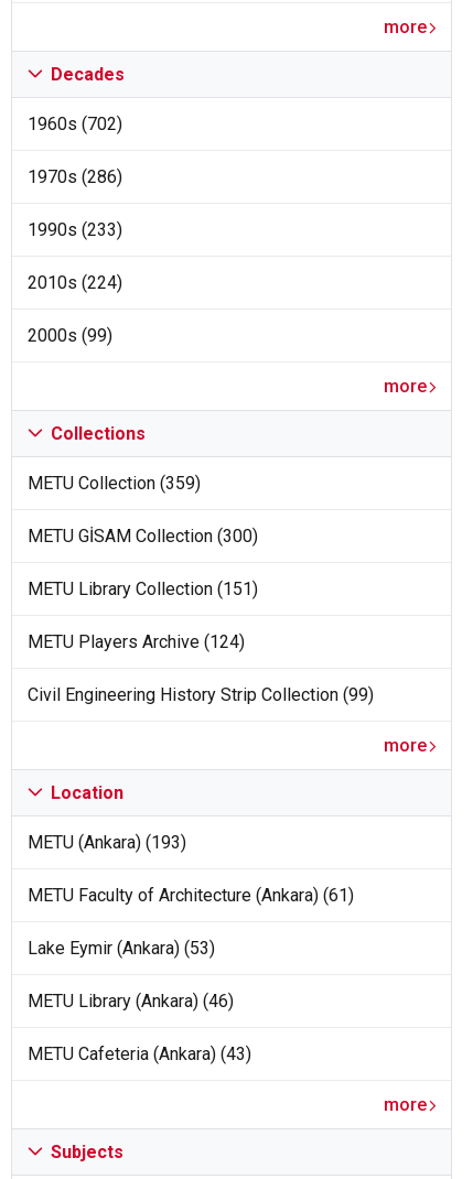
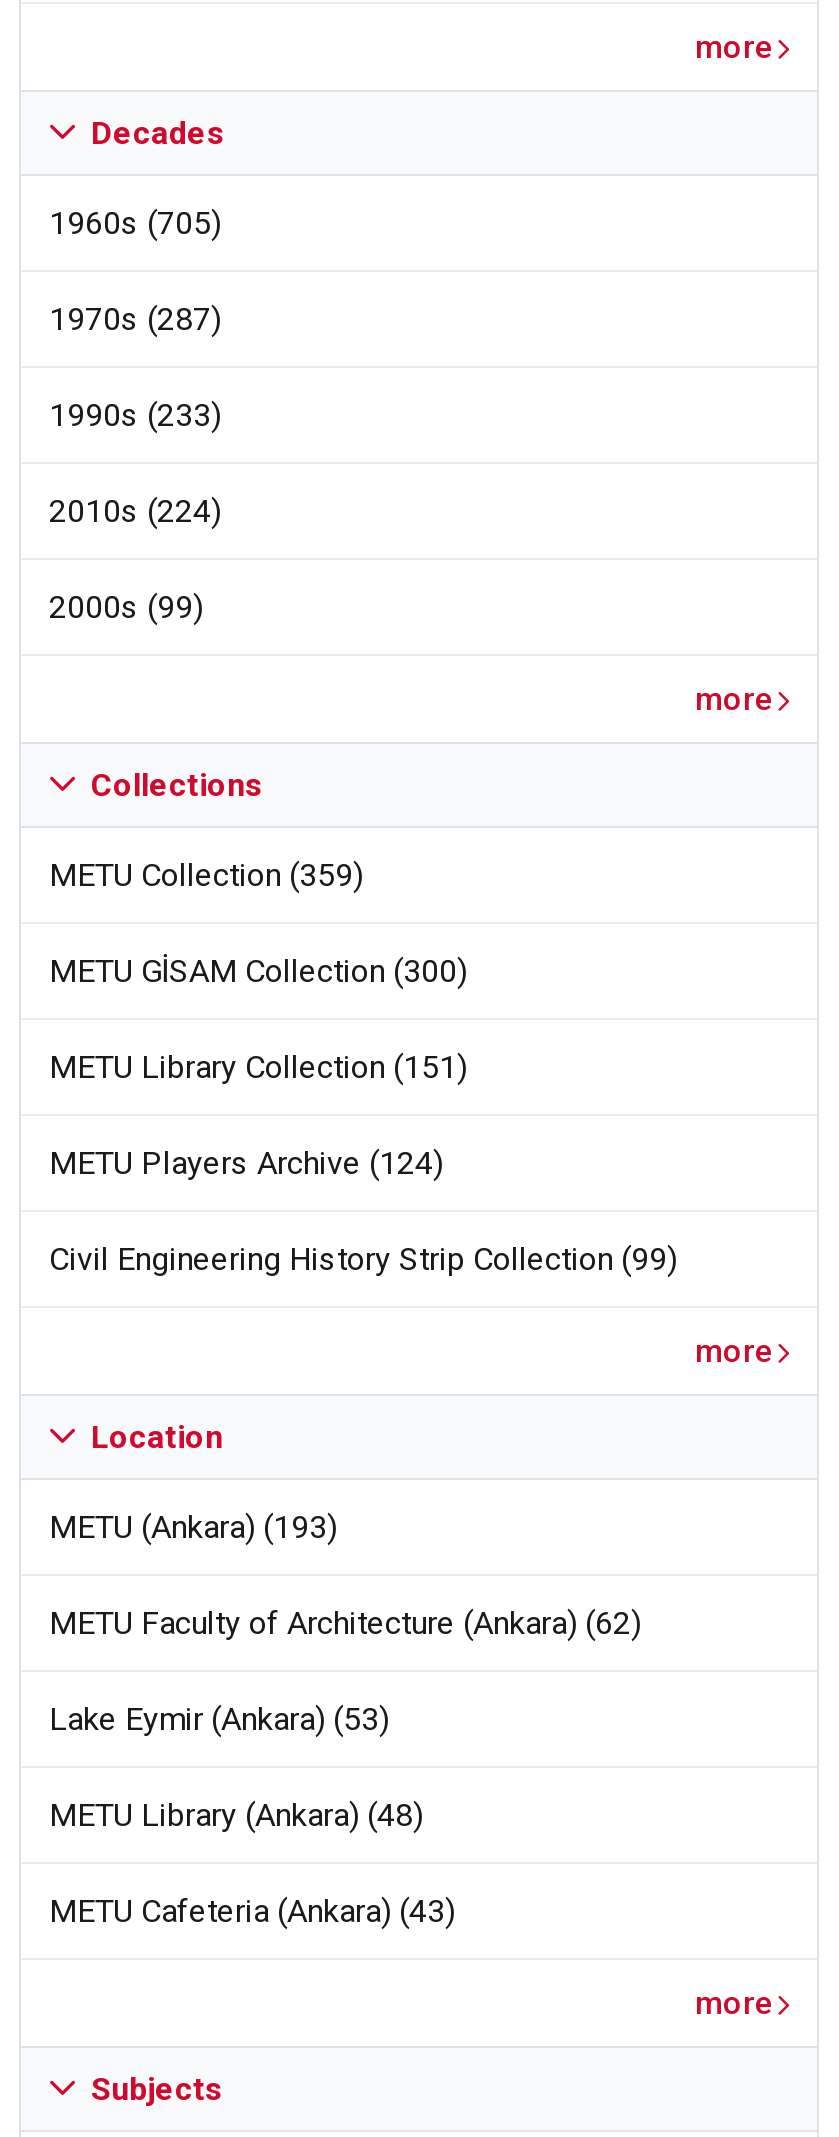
- 1960s (702)
+ 1960s (705)

- 1970s (286)
+ 1970s (287)

- METU Faculty of Architecture (Ankara) (61)
+ METU Faculty of Architecture (Ankara) (62)

- METU Library (Ankara) (46)
+ METU Library (Ankara) (48)
